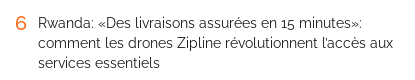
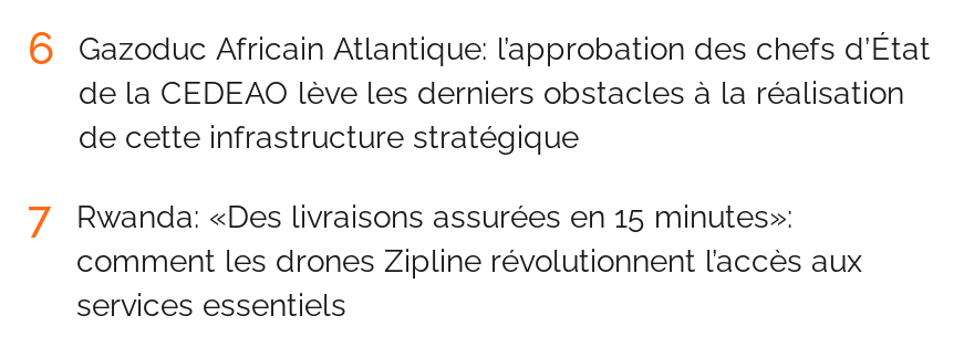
+ Gazoduc Africain Atlantique: l’approbation des chefs d’État
+ de la CEDEAO lève les derniers obstacles à la réalisation
+ de cette infrastructure stratégique
+ 7
